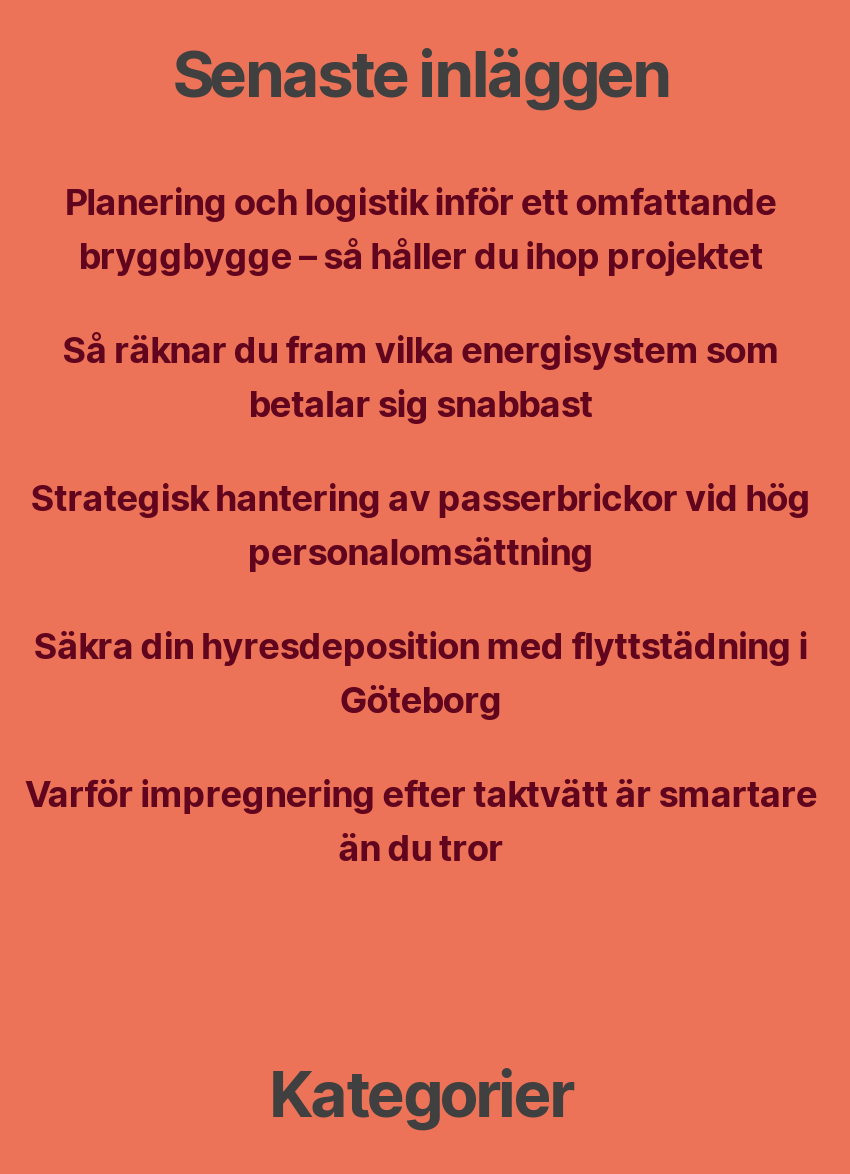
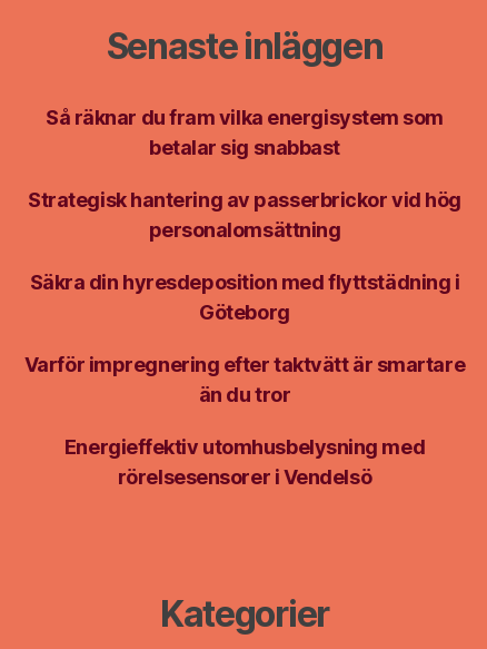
- Planering och logistik inför ett omfattande
- bryggbygge – så håller du ihop projektet

moved up: Så räknar du fram vilka energisystem som | betalar sig snabbast | Strategisk hantering av passerbrickor vid hög | personalomsättning | Säkra din hyresdeposition med flyttstädning i | Göteborg | Varför impregnering efter taktvätt är smartare | än du tror

+ Energieffektiv utomhusbelysning med
+ rörelsesensorer i Vendelsö
